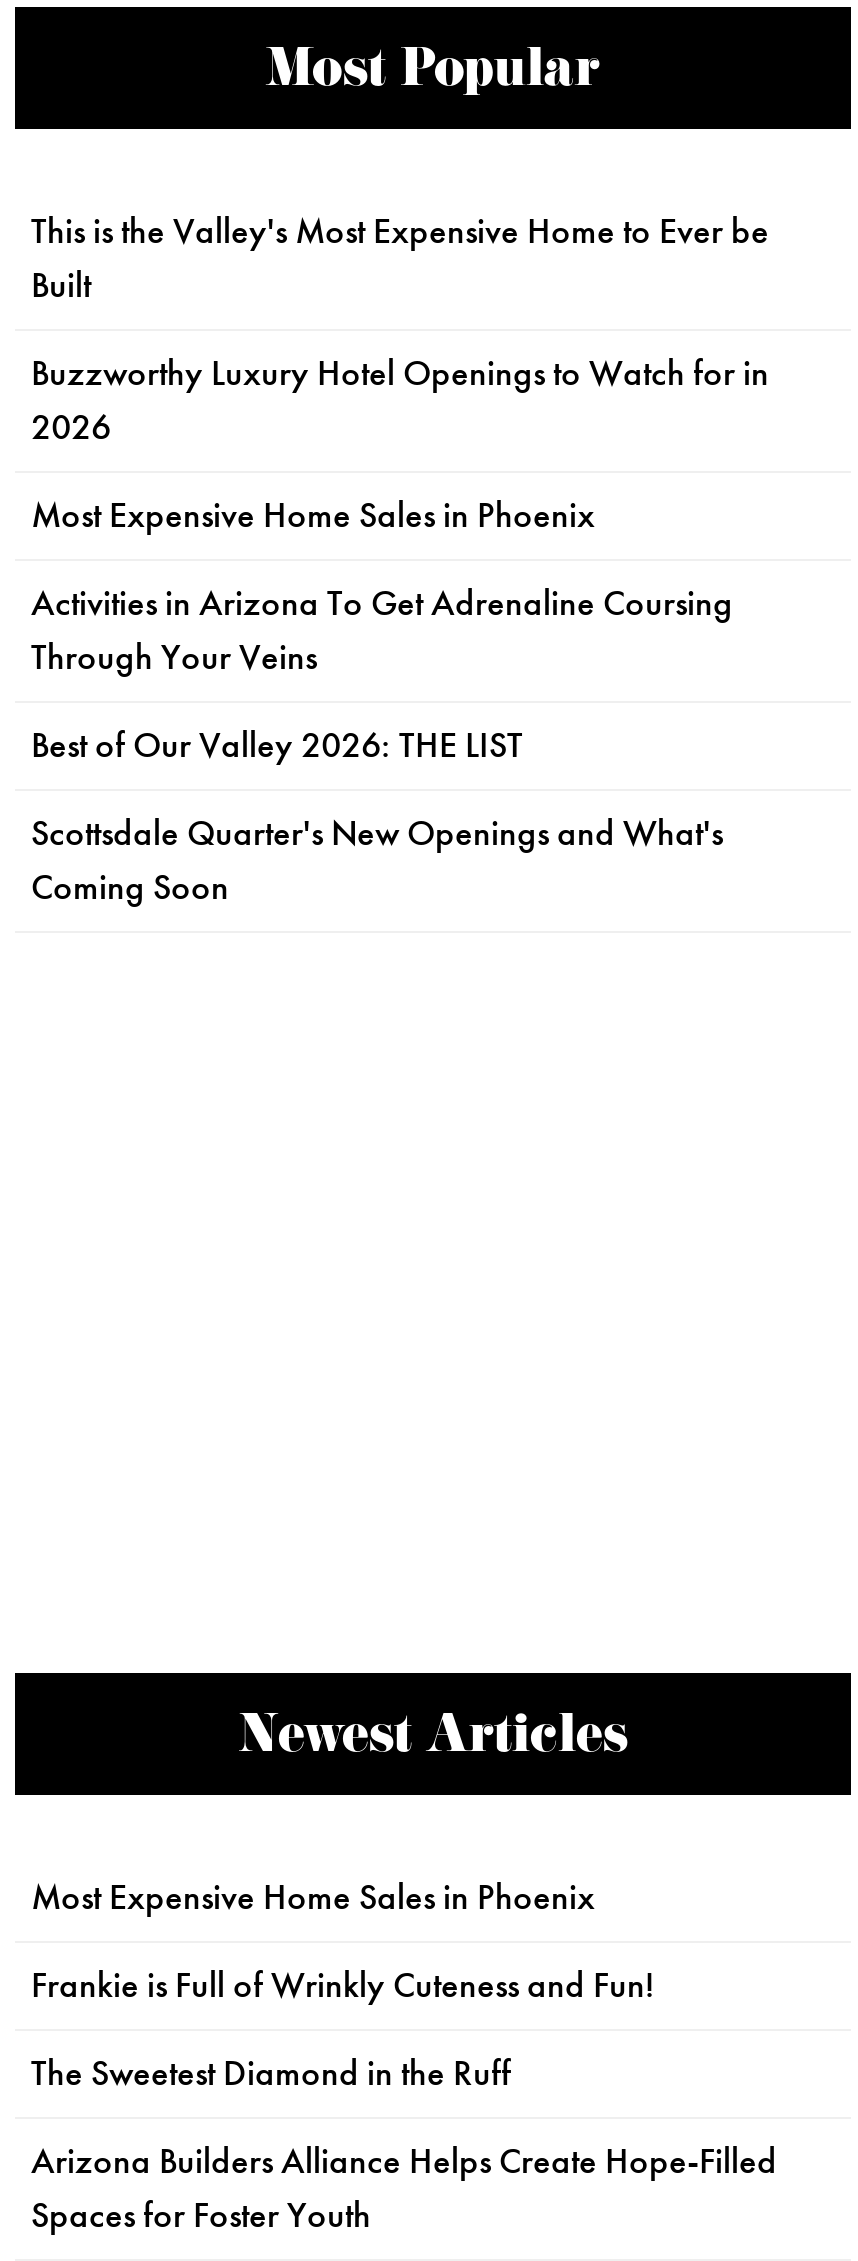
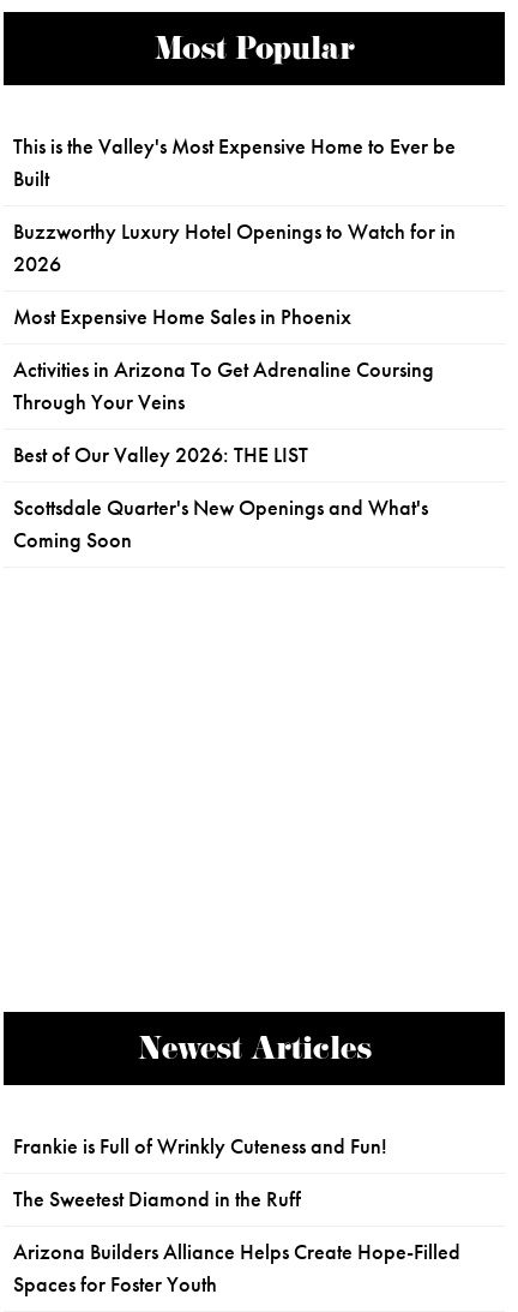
- Most Expensive Home Sales in Phoenix
